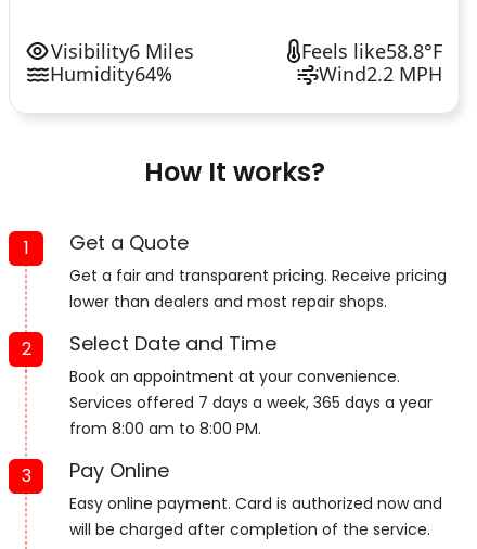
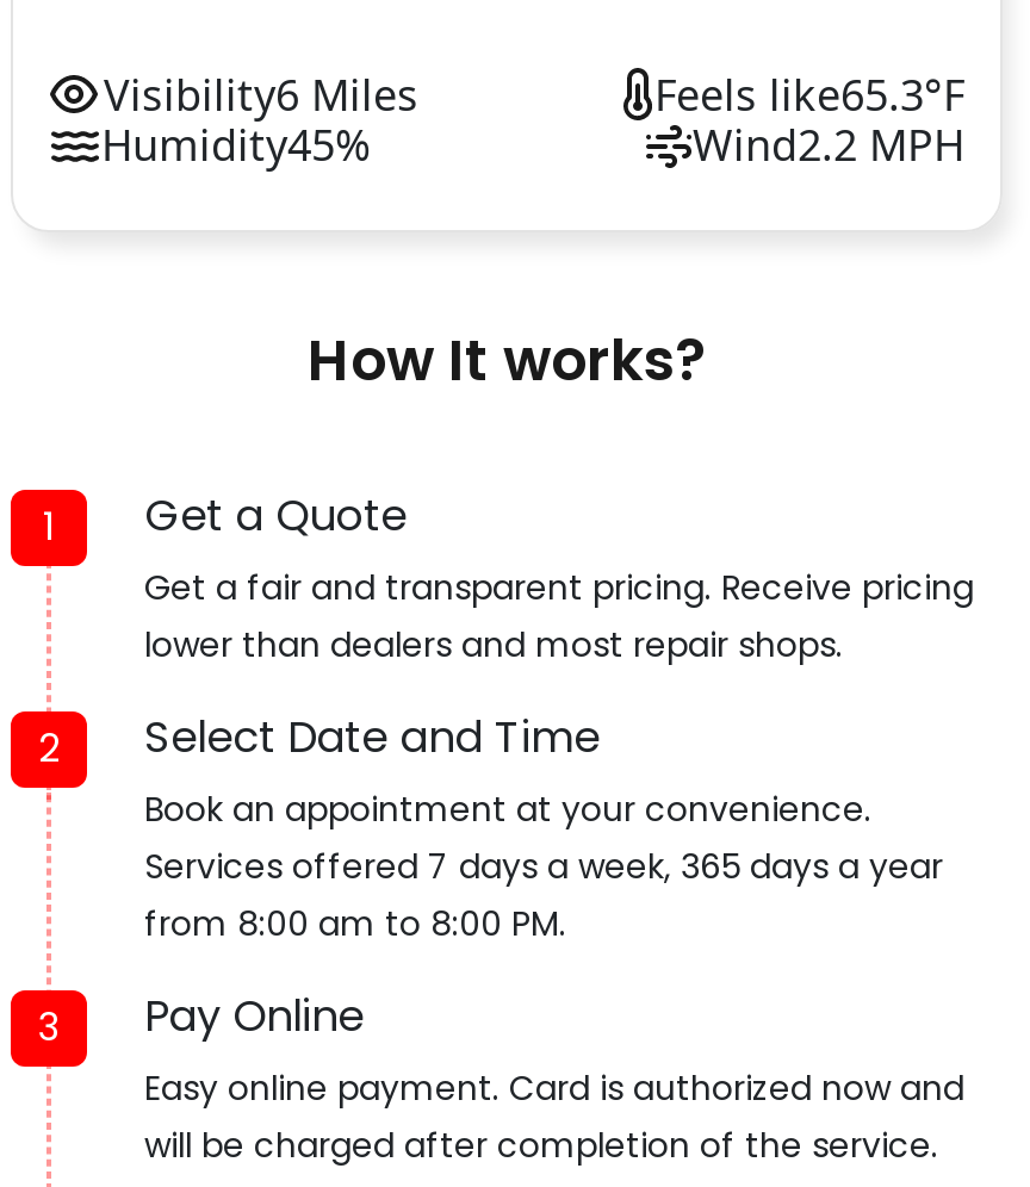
- Feels like58.8°F
+ Feels like65.3°F

- Humidity64%
+ Humidity45%
